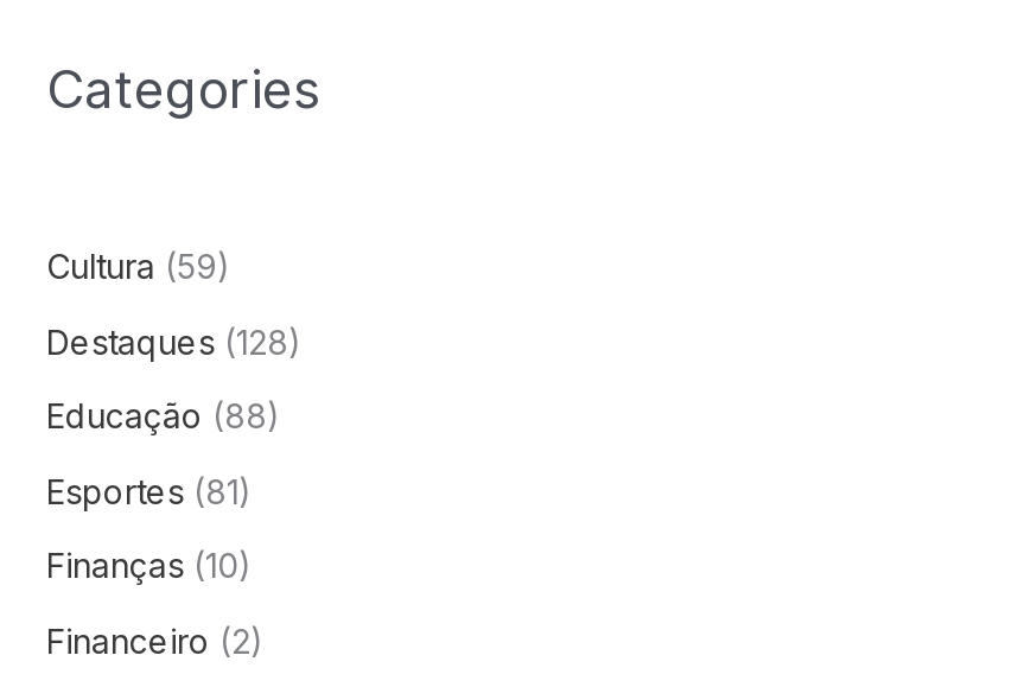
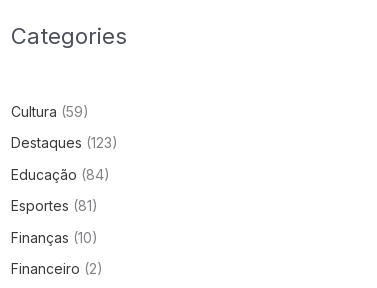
- Destaques (128)
+ Destaques (123)

- Educação (88)
+ Educação (84)
